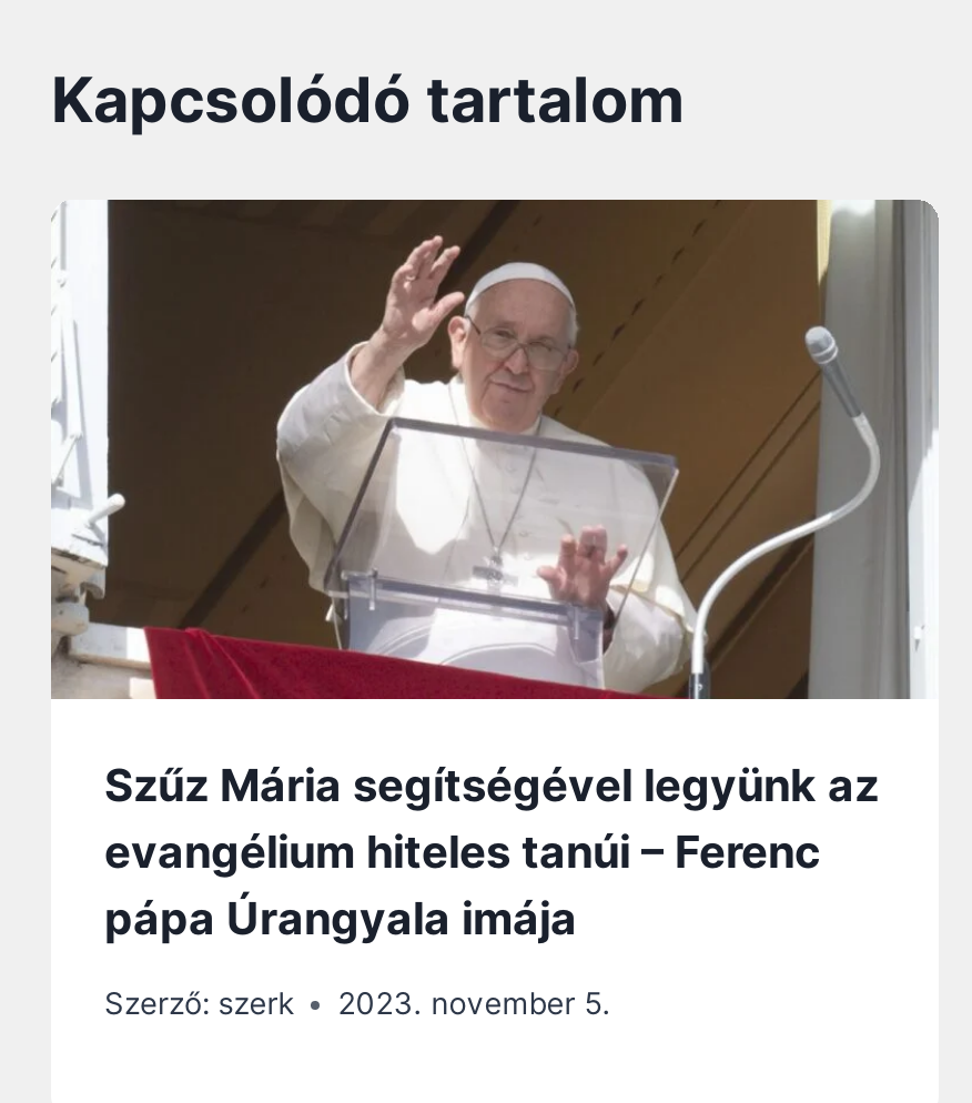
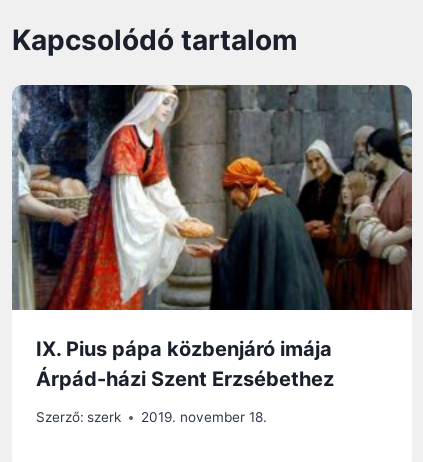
- [image]
- Szűz Mária segítségével legyünk az
- evangélium hiteles tanúi – Ferenc
- pápa Úrangyala imája
+ [image]
+ IX. Pius pápa közbenjáró imája
+ Árpád-házi Szent Erzsébethez

- Szerző: szerk 2023. november 5.
+ Szerző: szerk 2019. november 18.
